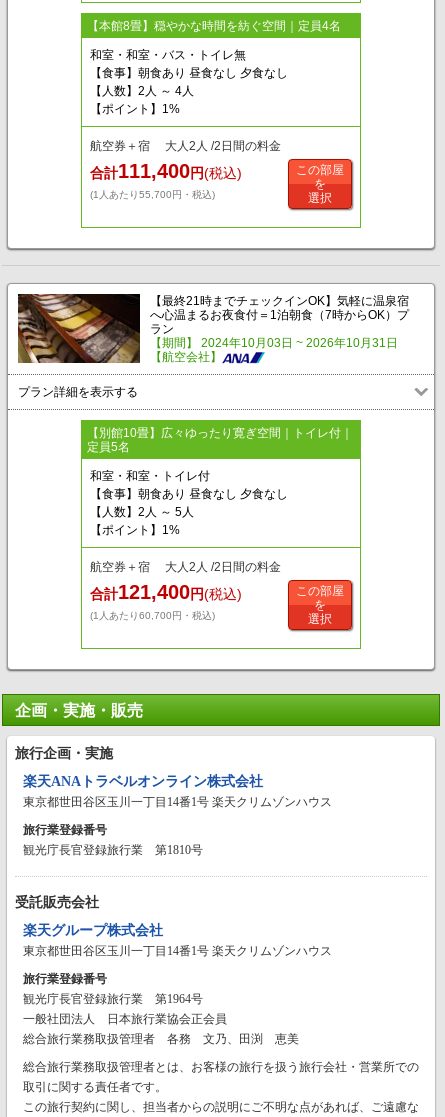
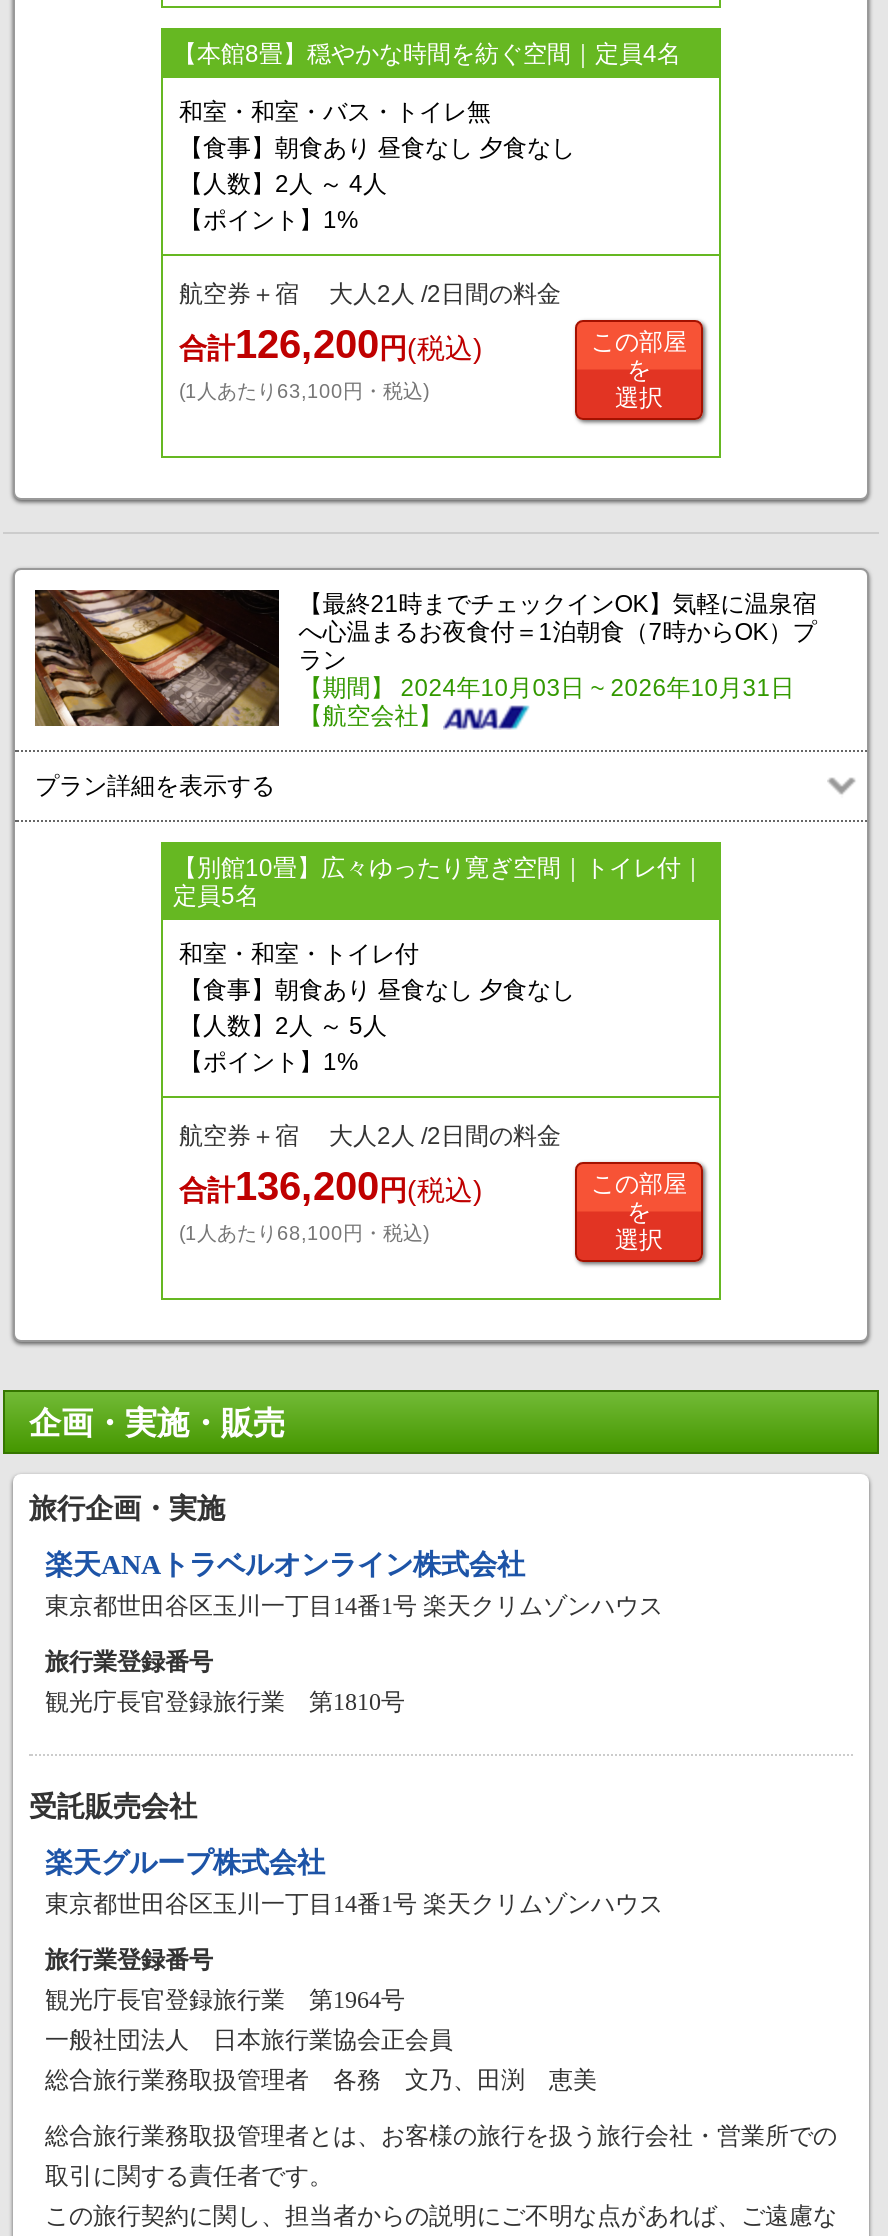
- 合計111,400円(税込)
+ 合計126,200円(税込)

- (1人あたり55,700円・税込)
+ (1人あたり63,100円・税込)

- 合計121,400円(税込)
+ 合計136,200円(税込)

- (1人あたり60,700円・税込)
+ (1人あたり68,100円・税込)
